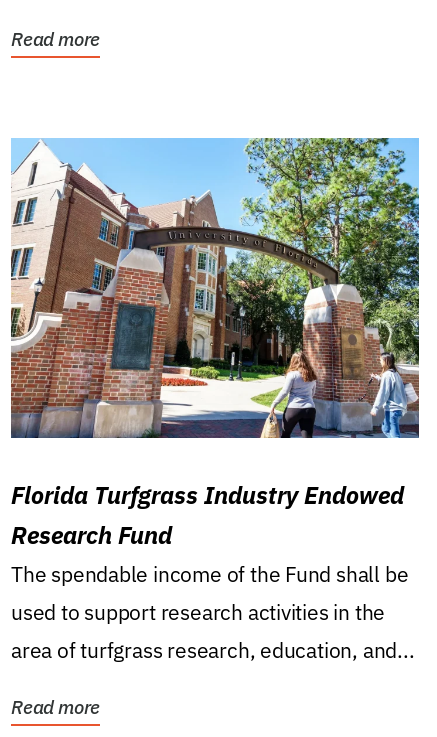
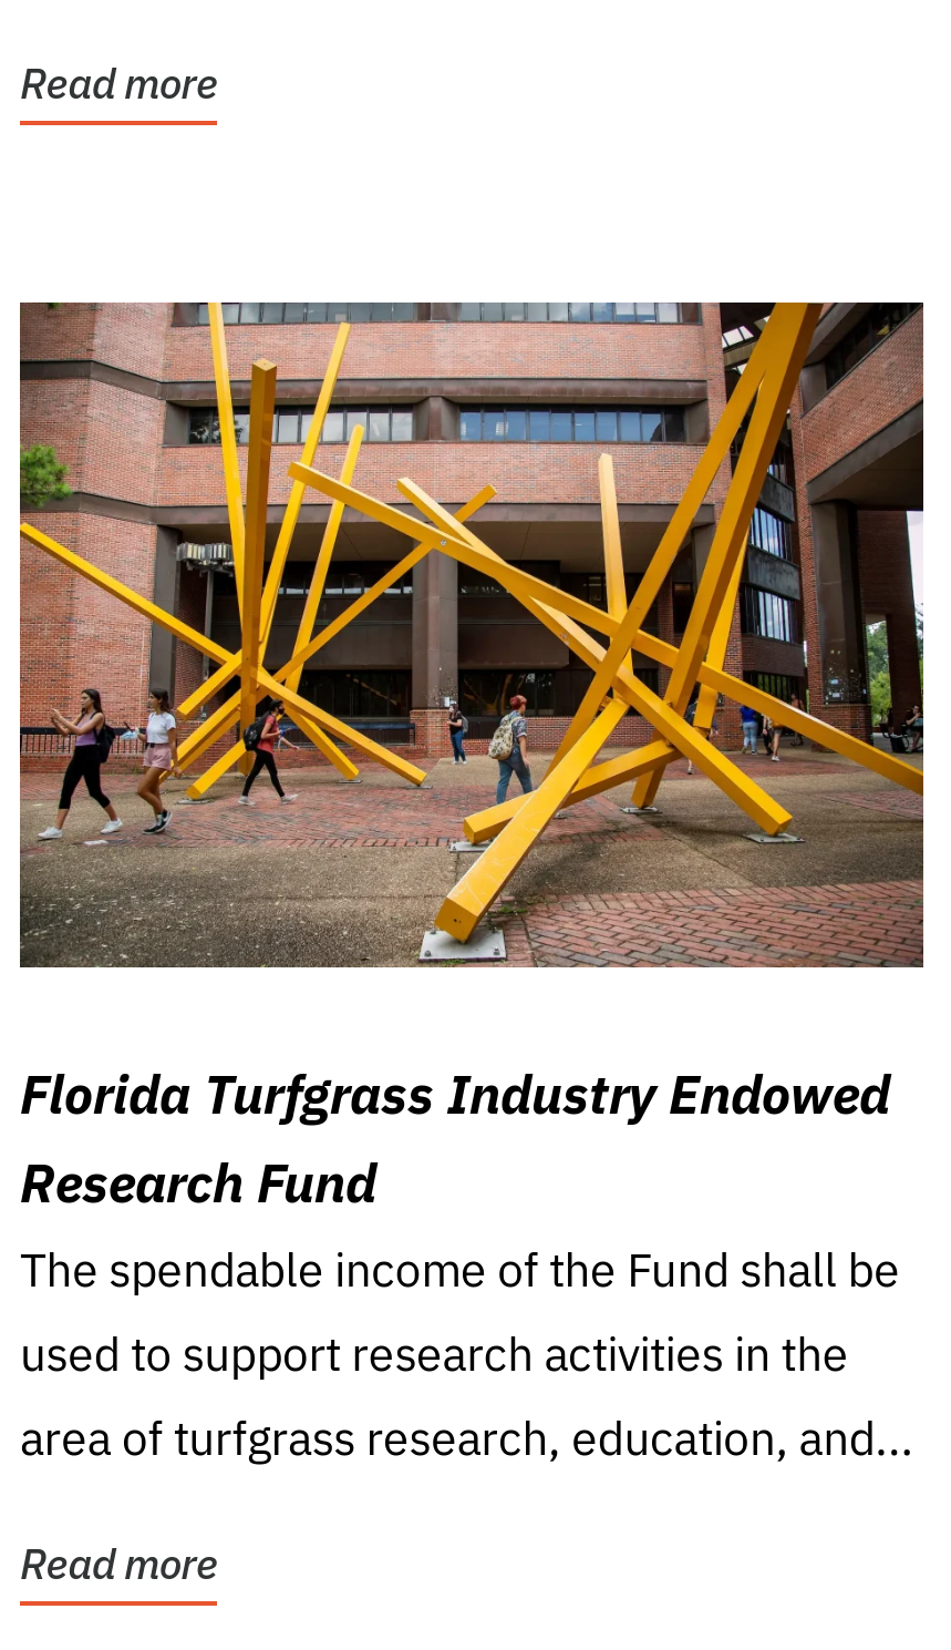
- [image]
+ [image]
